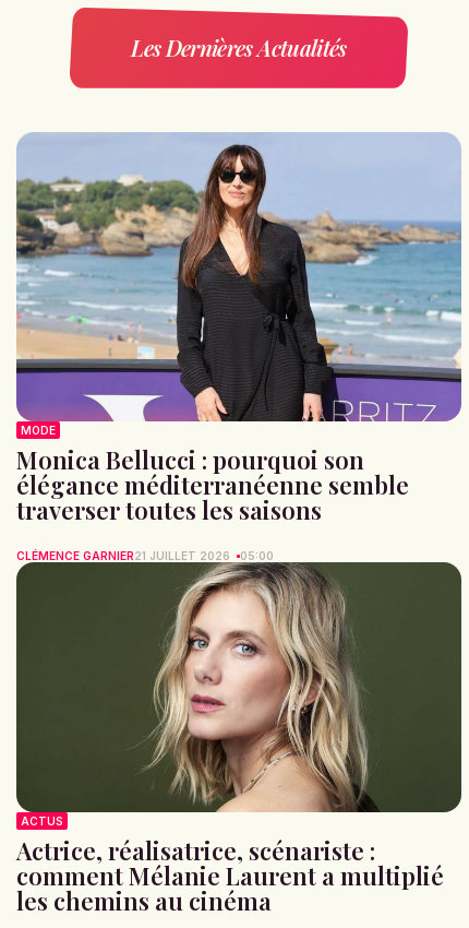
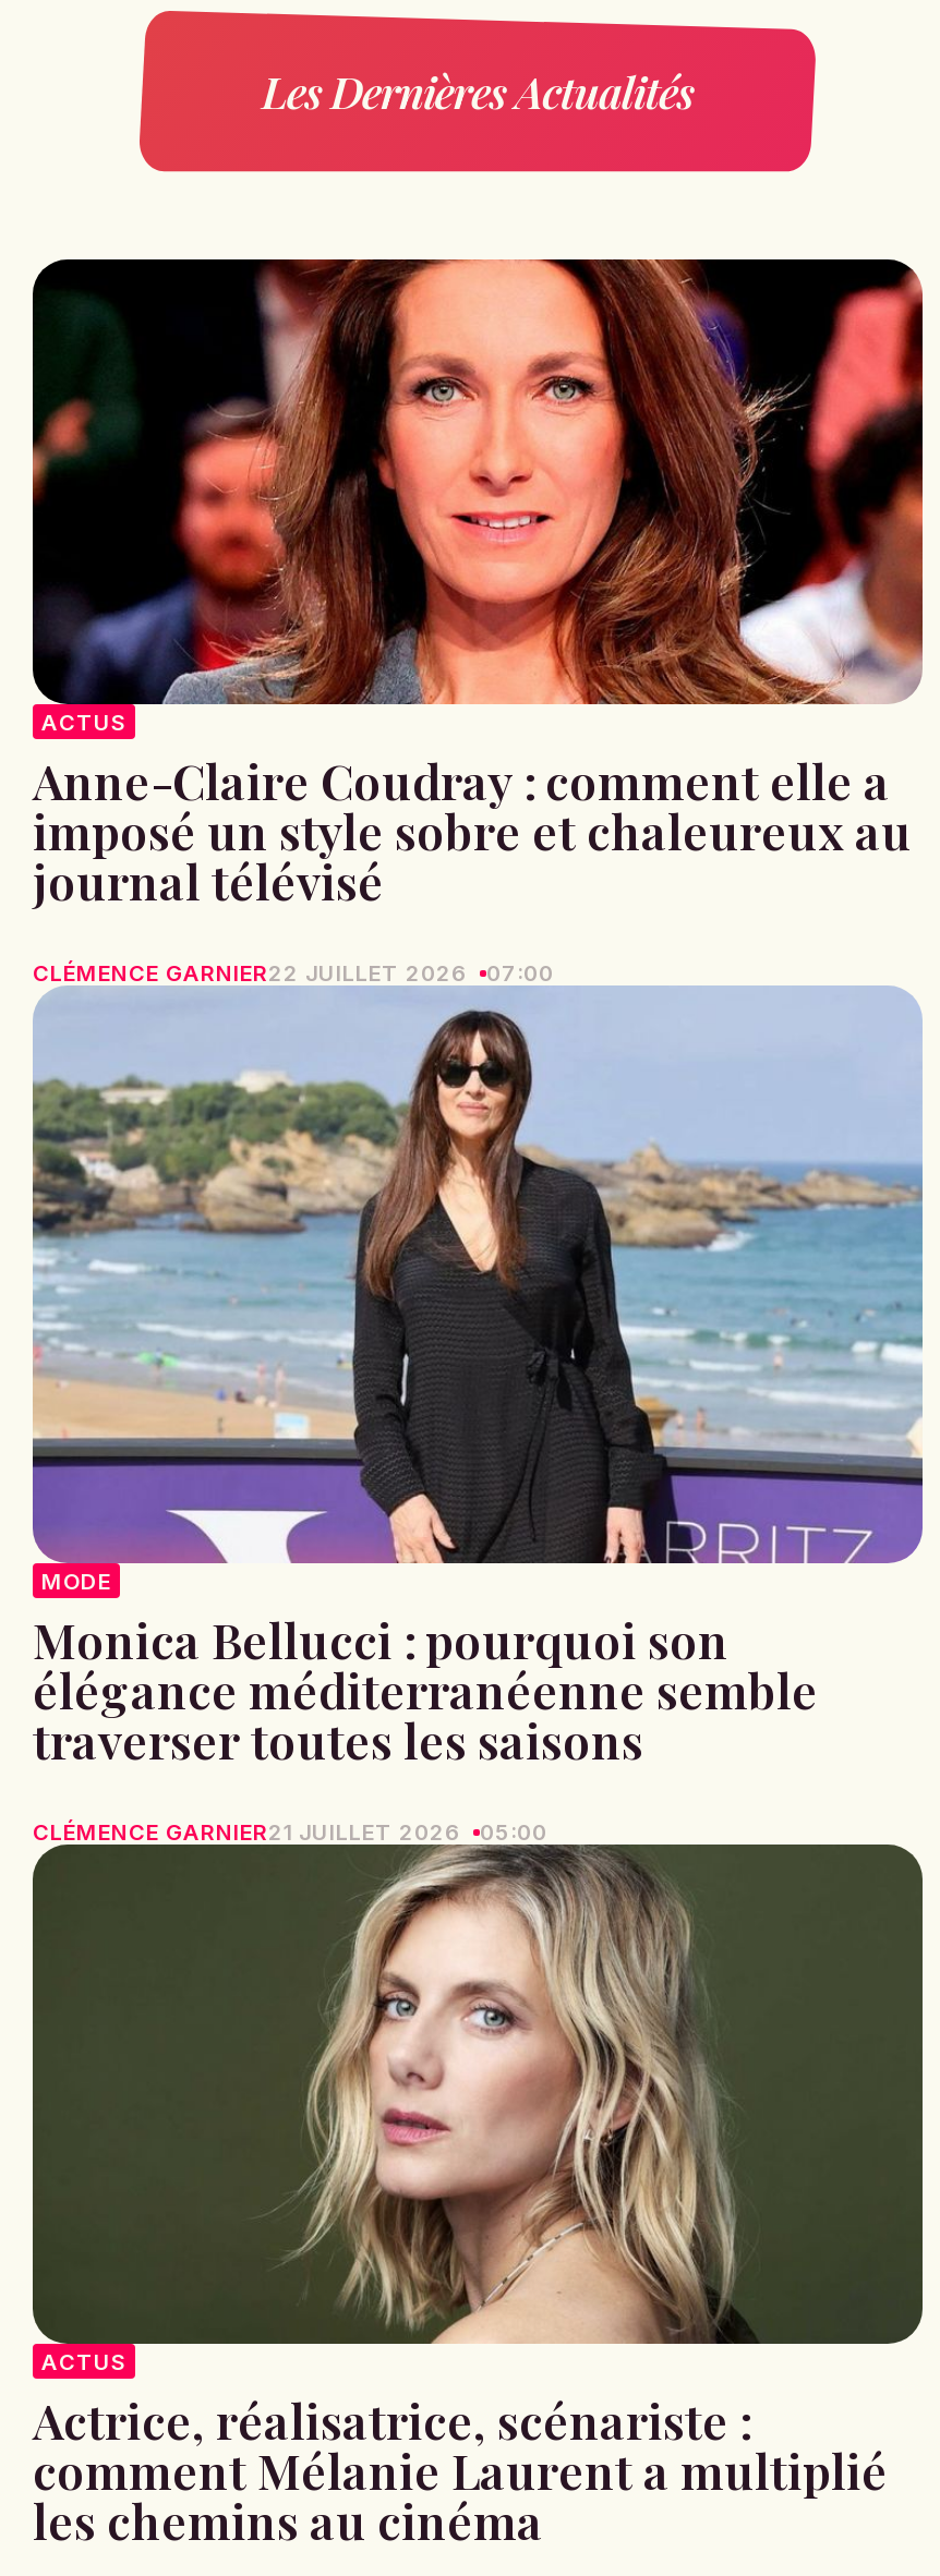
+ [image]
+ ACTUS
+ Anne-Claire Coudray : comment elle a
+ imposé un style sobre et chaleureux au
+ journal télévisé
+ CLÉMENCE GARNIER22 JUILLET 2026
+ 07:00
